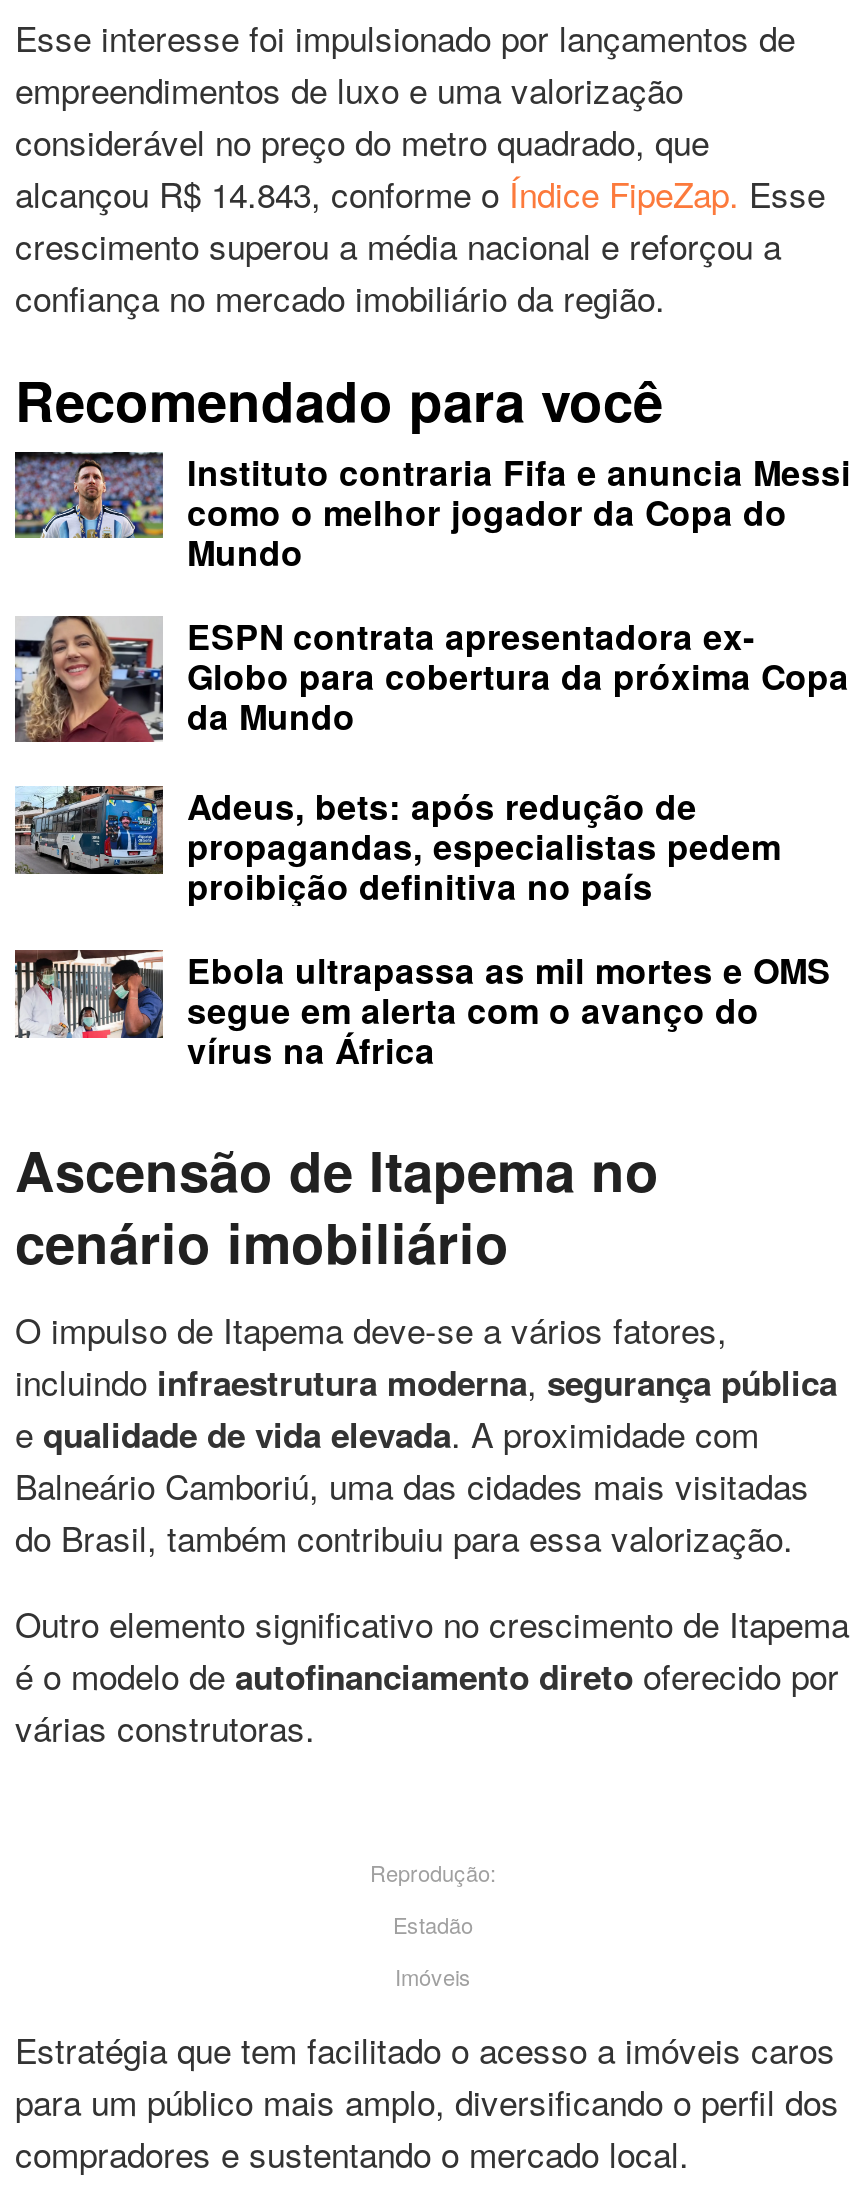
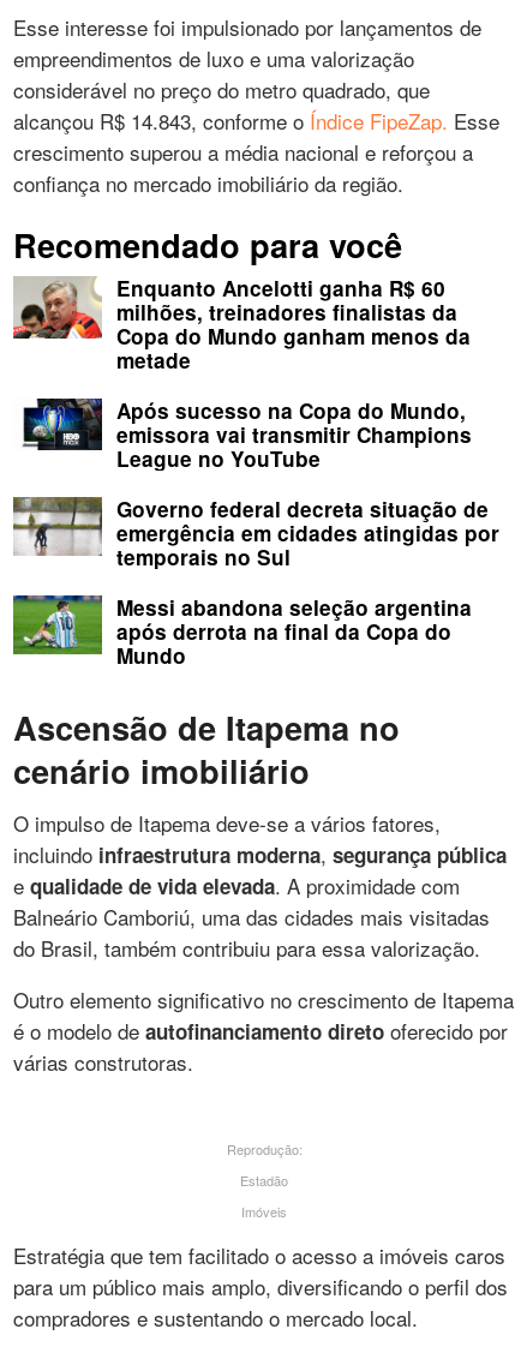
- [image]
- Instituto contraria Fifa e anuncia Messi
- como o melhor jogador da Copa do
+ [image]
+ Enquanto Ancelotti ganha R$ 60
+ milhões, treinadores finalistas da
+ Copa do Mundo ganham menos da
+ metade
+ Após sucesso na Copa do Mundo,
+ emissora vai transmitir Champions
+ League no YouTube
+ Governo federal decreta situação de
+ emergência em cidades atingidas por
+ temporais no Sul
+ Messi abandona seleção argentina
+ após derrota na final da Copa do

moved down: Mundo

- [image]
+ [image]

- ESPN contrata apresentadora ex-
- Globo para cobertura da próxima Copa
- da Mundo
- Adeus, bets: após redução de
- propagandas, especialistas pedem
- proibição definitiva no país
- Ebola ultrapassa as mil mortes e OMS
- segue em alerta com o avanço do
- vírus na África

- [image]
+ [image]

- [image]
+ [image]
